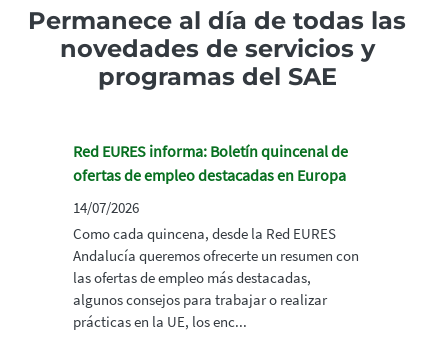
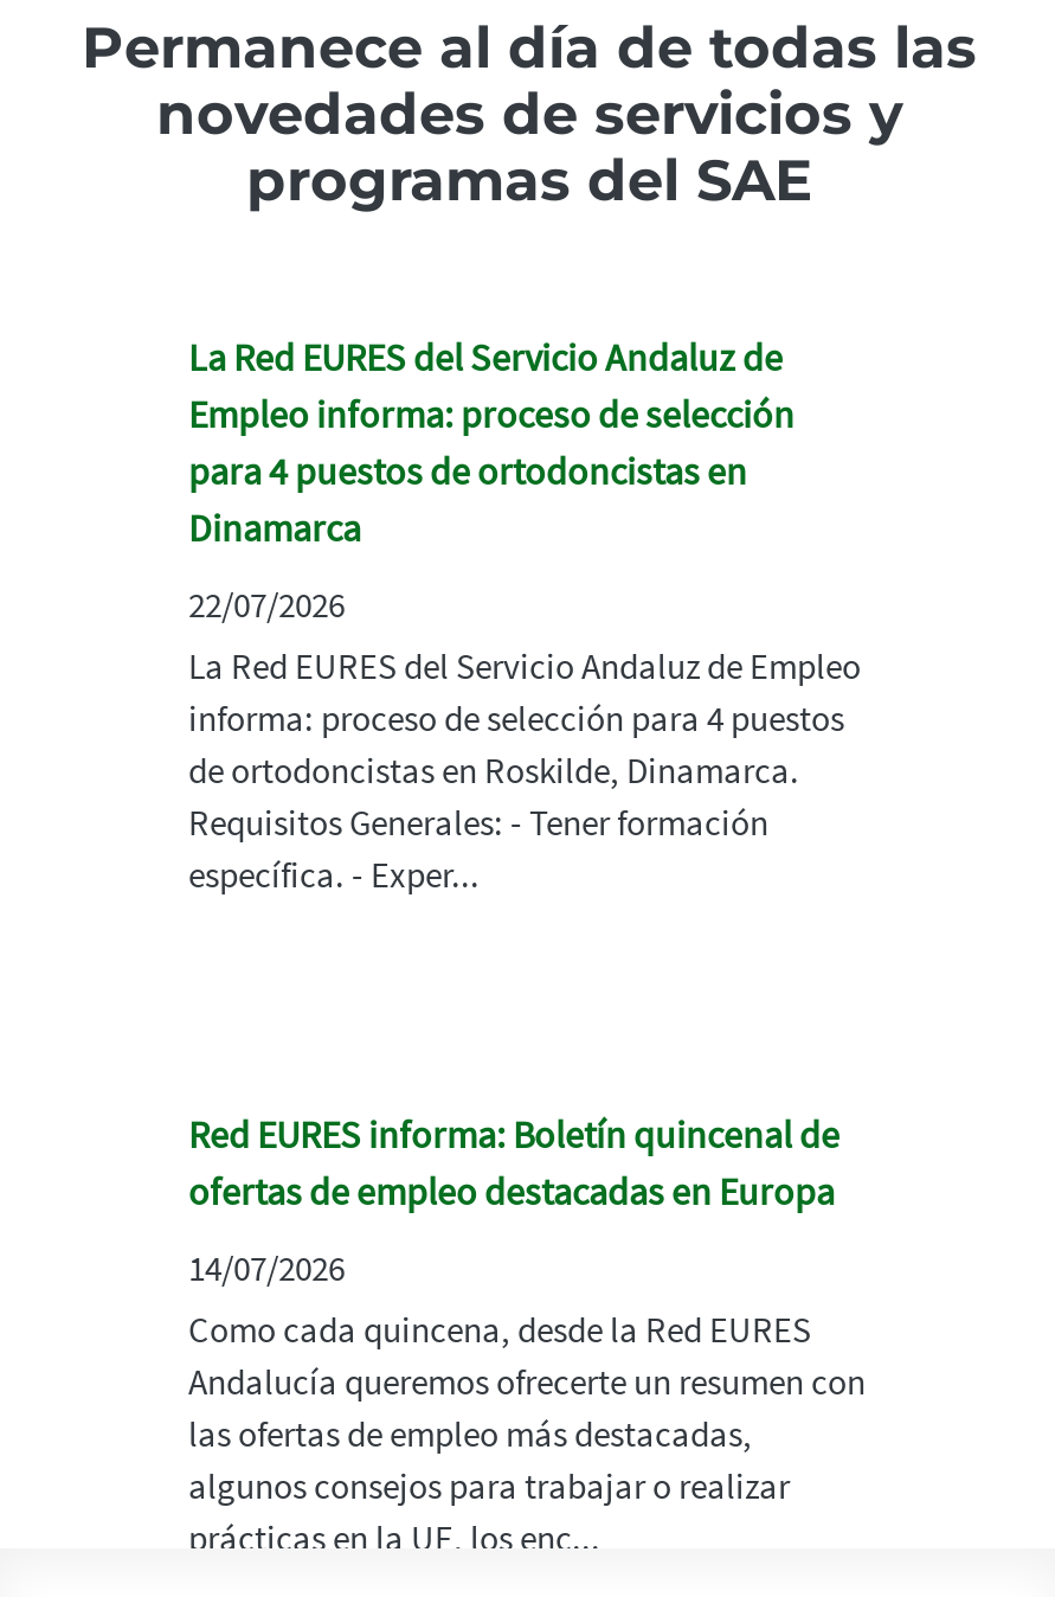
+ La Red EURES del Servicio Andaluz de
+ Empleo informa: proceso de selección
+ para 4 puestos de ortodoncistas en
+ Dinamarca
+ 22/07/2026
+ La Red EURES del Servicio Andaluz de Empleo
+ informa: proceso de selección para 4 puestos
+ de ortodoncistas en Roskilde, Dinamarca.
+ Requisitos Generales: - Tener formación
+ específica. - Exper...
